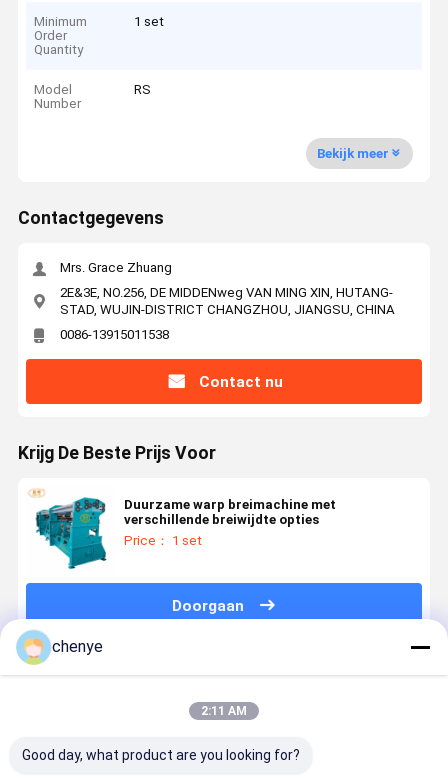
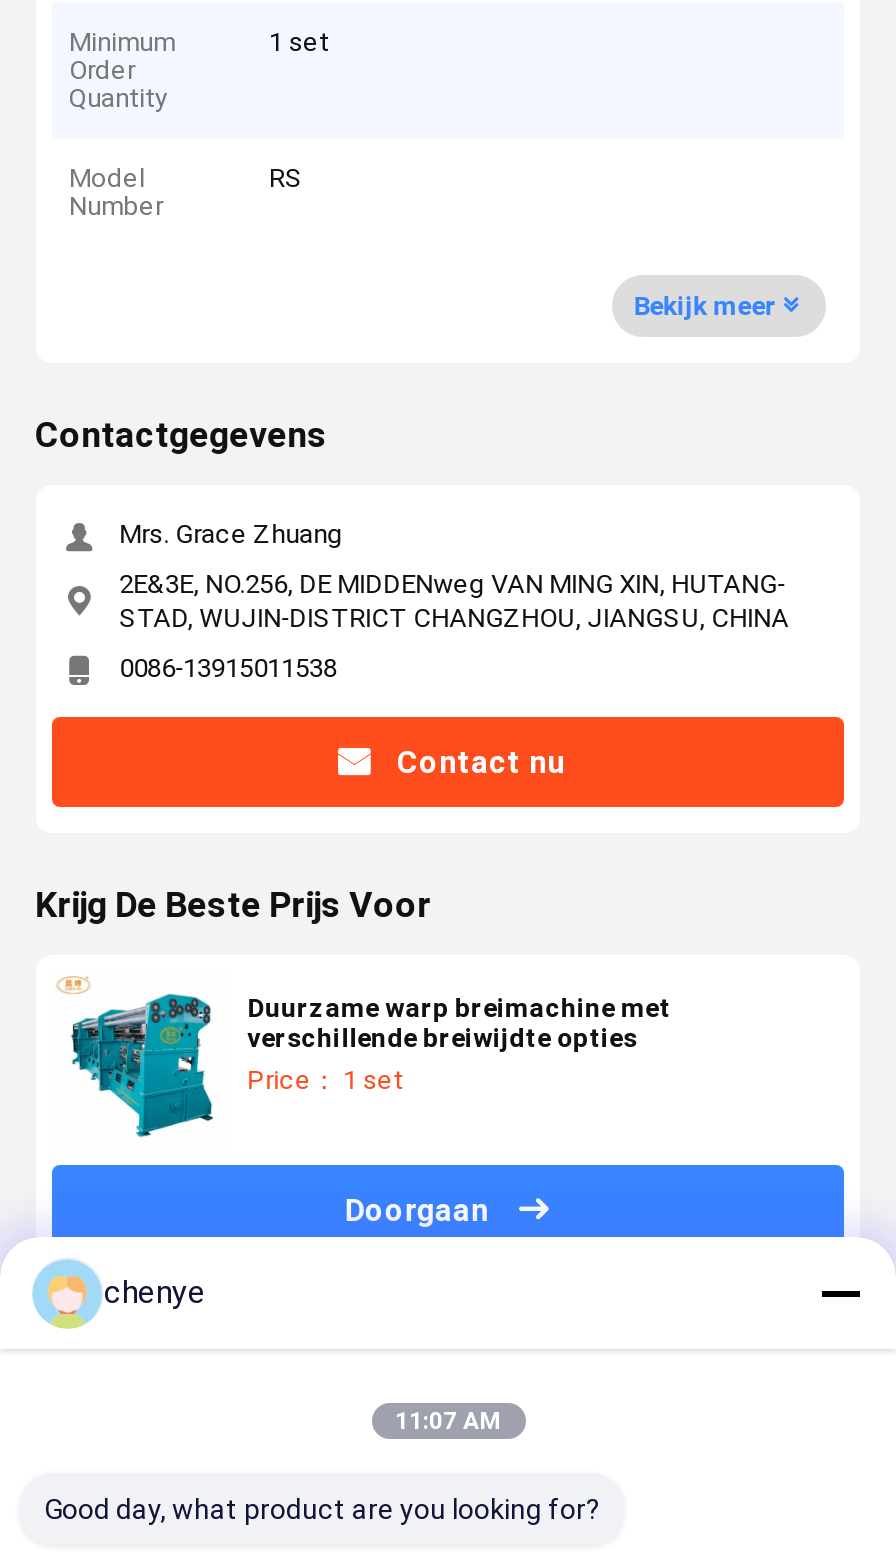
- 2:11 AM
+ 11:07 AM
